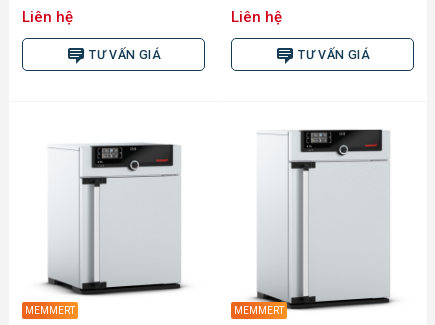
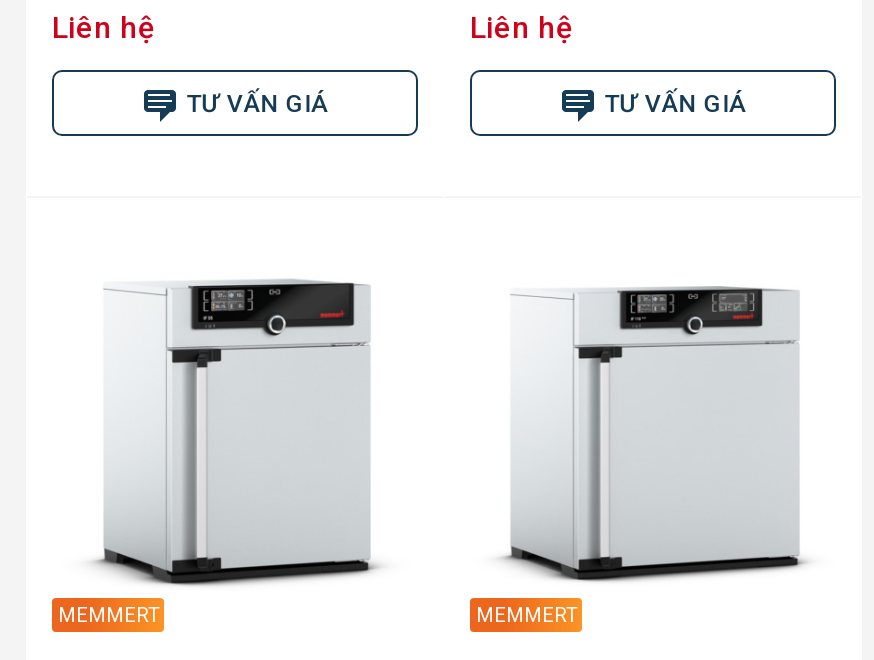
- [image]
+ [image]
